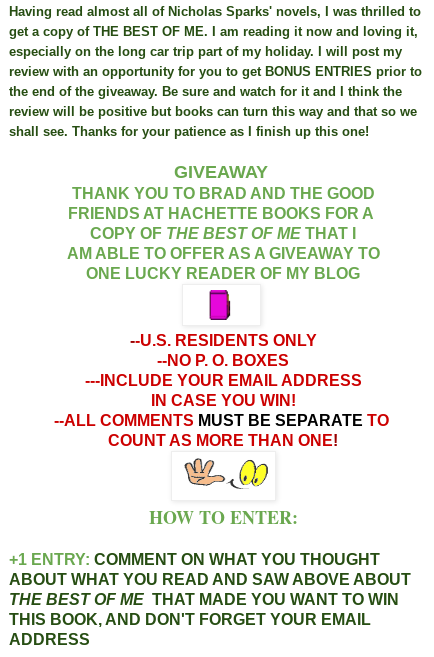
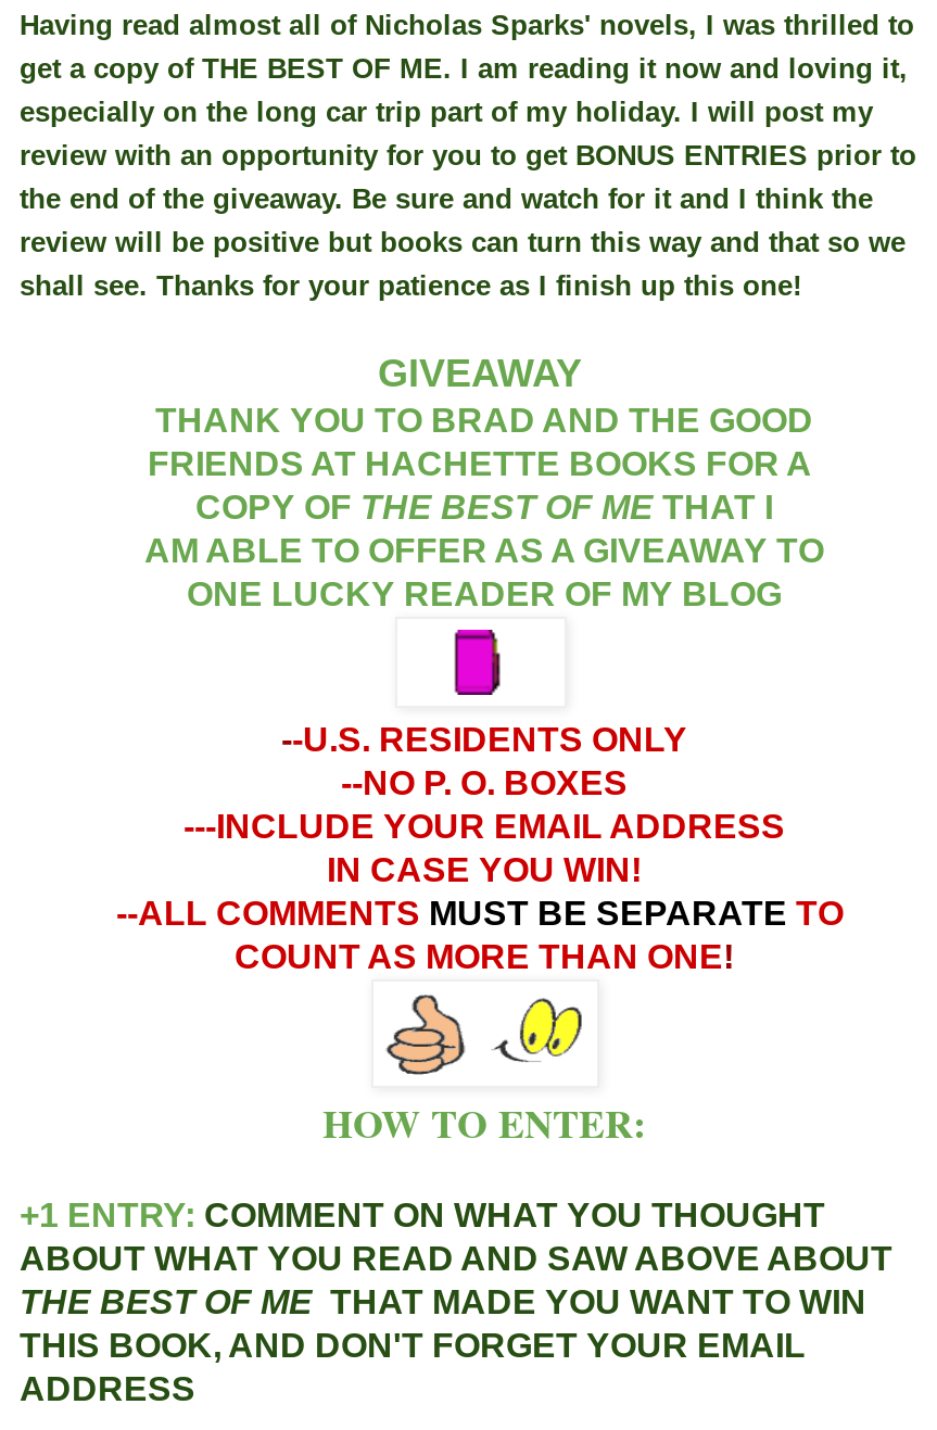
- [image]
+ [image]
